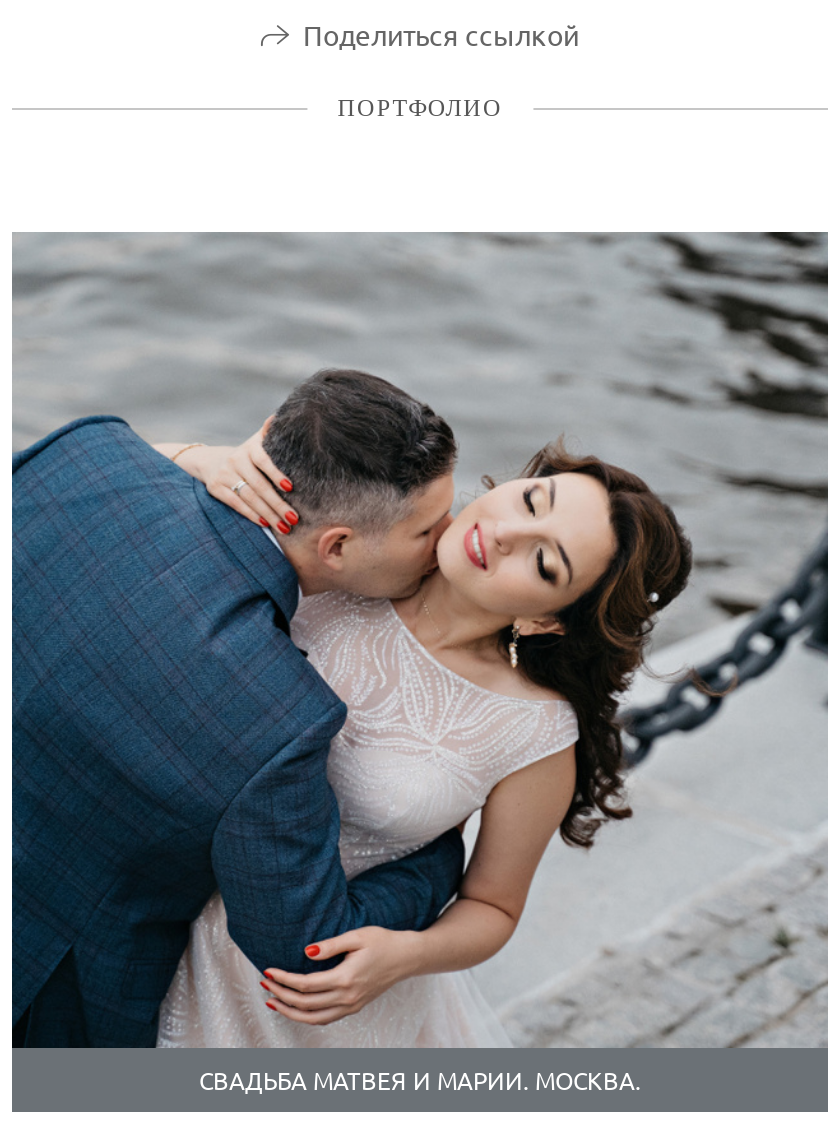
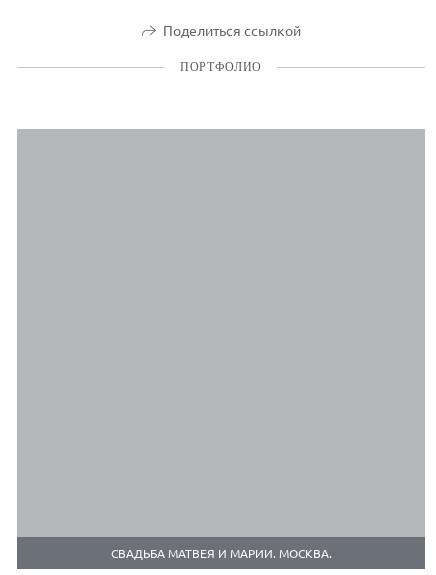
- [image]
